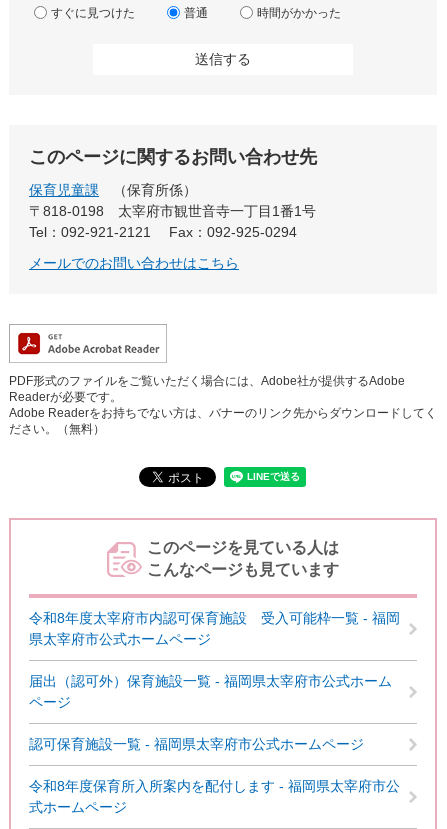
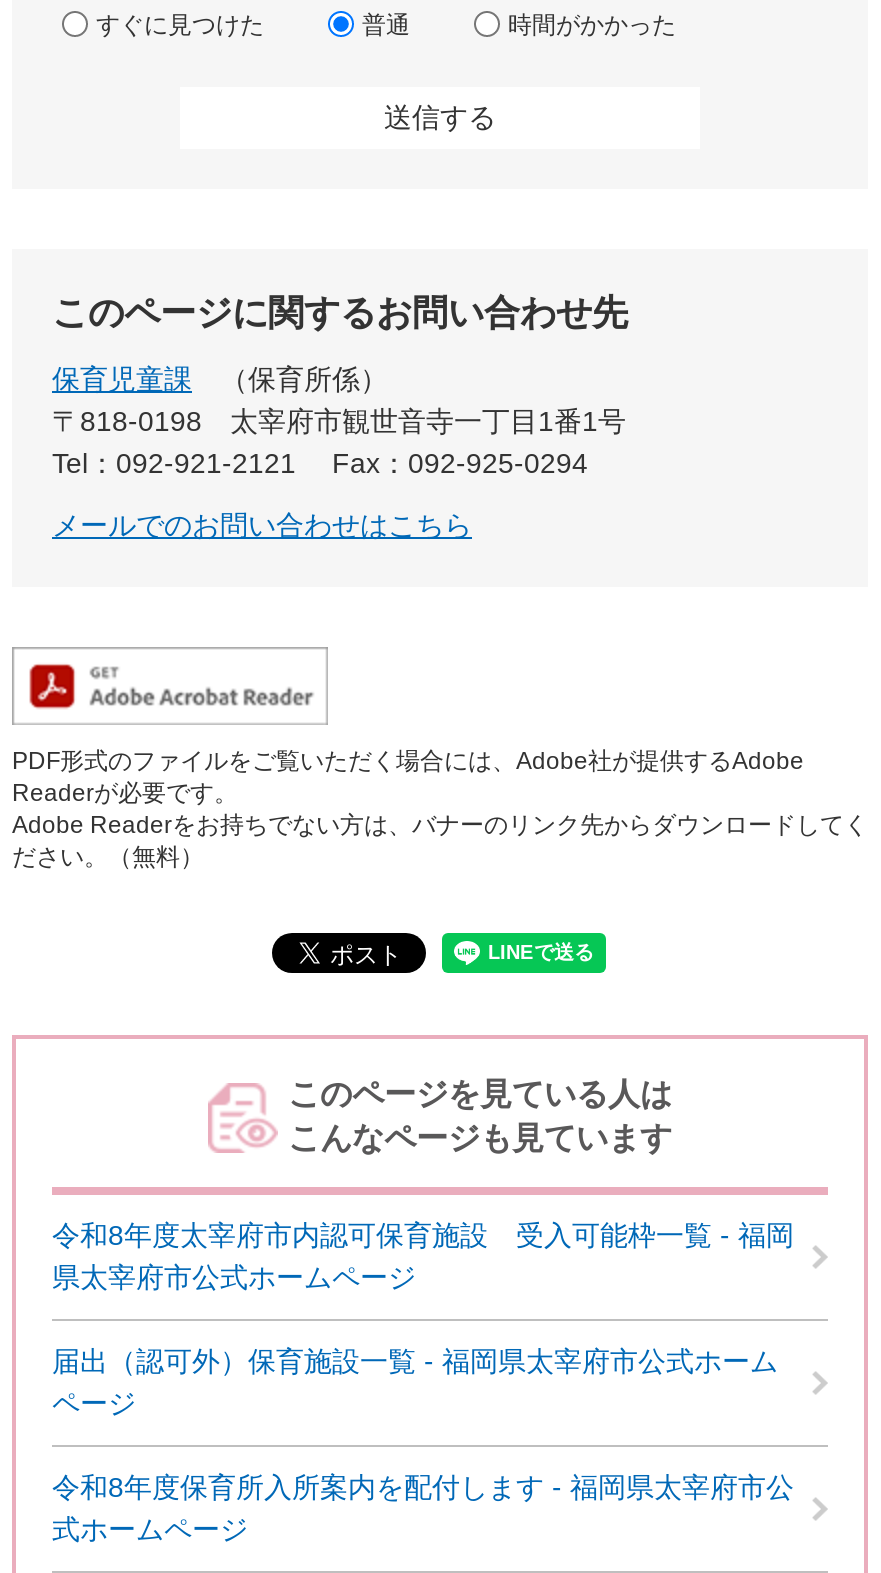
- 認可保育施設一覧 - 福岡県太宰府市公式ホームページ
